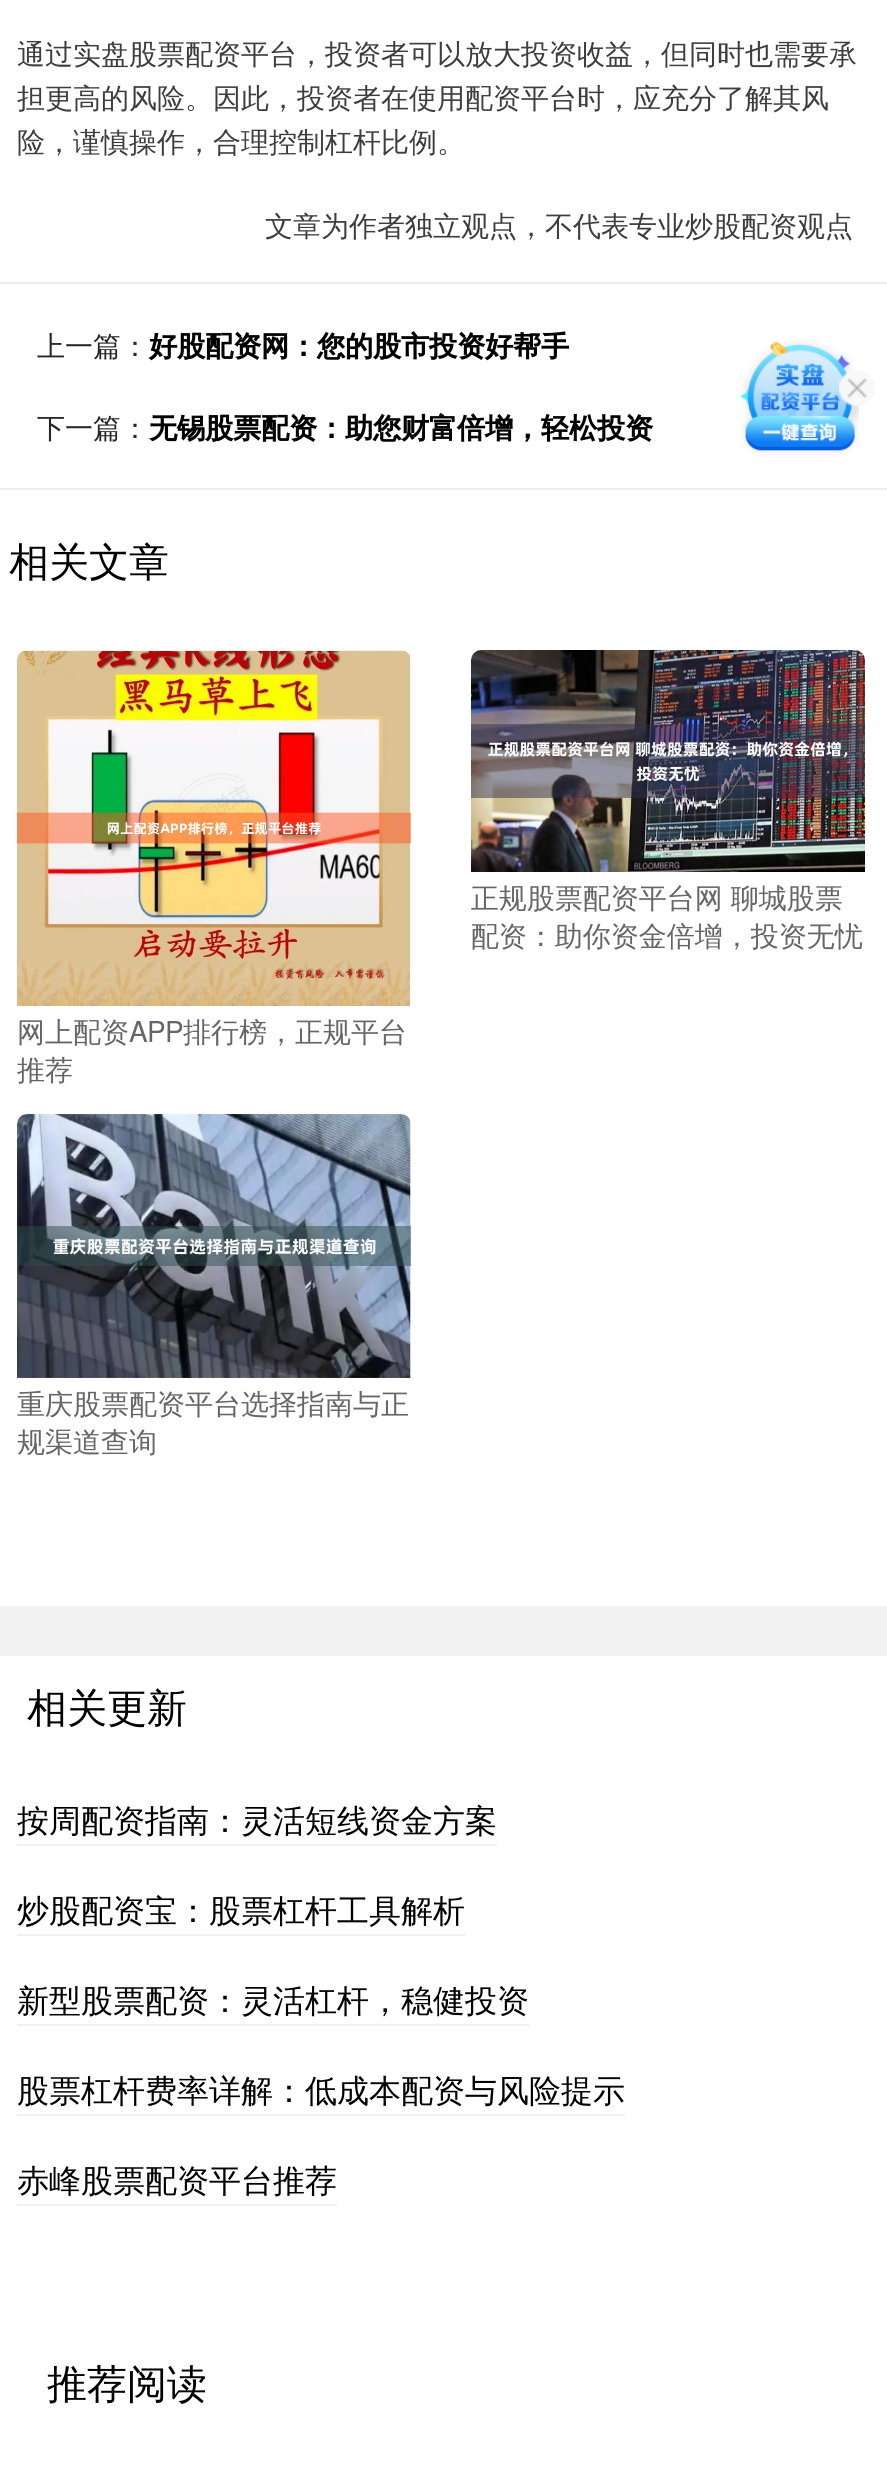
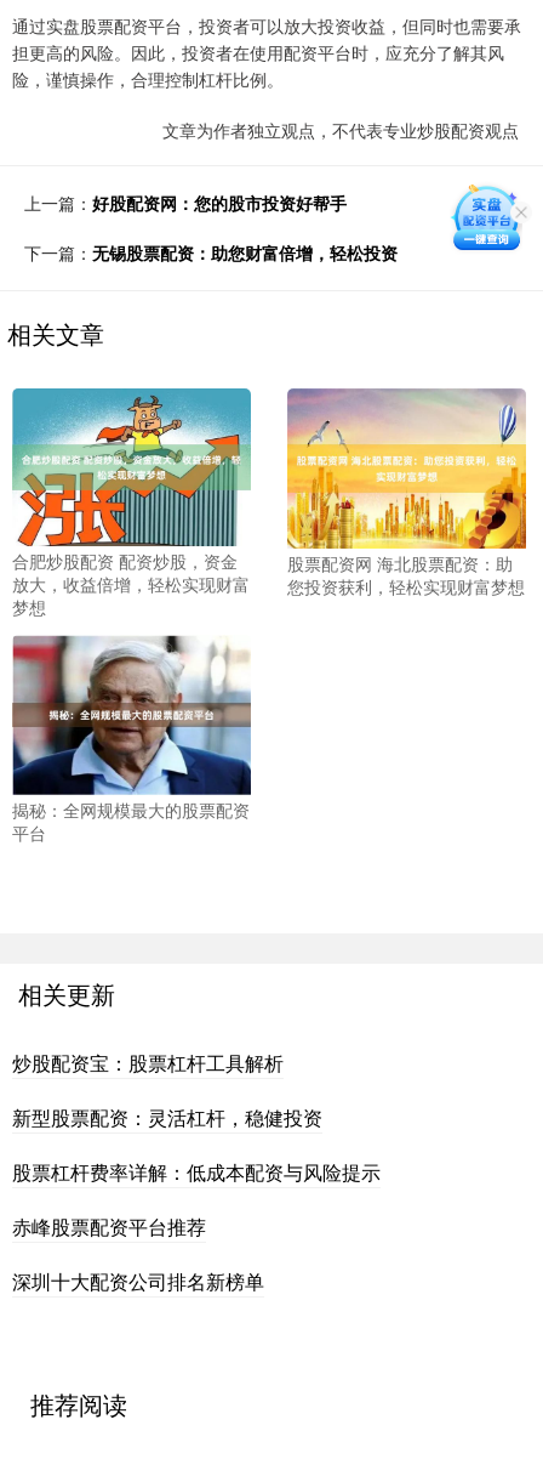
- [image]
+ [image]

- [image]
- 正规股票配资平台网 聊城股票
- 配资：助你资金倍增，投资无忧
+ [image]
+ 股票配资网 海北股票配资：助
+ 您投资获利，轻松实现财富梦想

- [image]
+ [image]

- 网上配资APP排行榜，正规平台
- 推荐
+ 合肥炒股配资 配资炒股，资金
+ 放大，收益倍增，轻松实现财富
+ 梦想

- [image]
- 重庆股票配资平台选择指南与正
- 规渠道查询
+ [image]
+ 揭秘：全网规模最大的股票配资
+ 平台

- 按周配资指南：灵活短线资金方案

moved up: 炒股配资宝：股票杠杆工具解析 | 新型股票配资：灵活杠杆，稳健投资 | 股票杠杆费率详解：低成本配资与风险提示 | 赤峰股票配资平台推荐

+ 深圳十大配资公司排名新榜单
